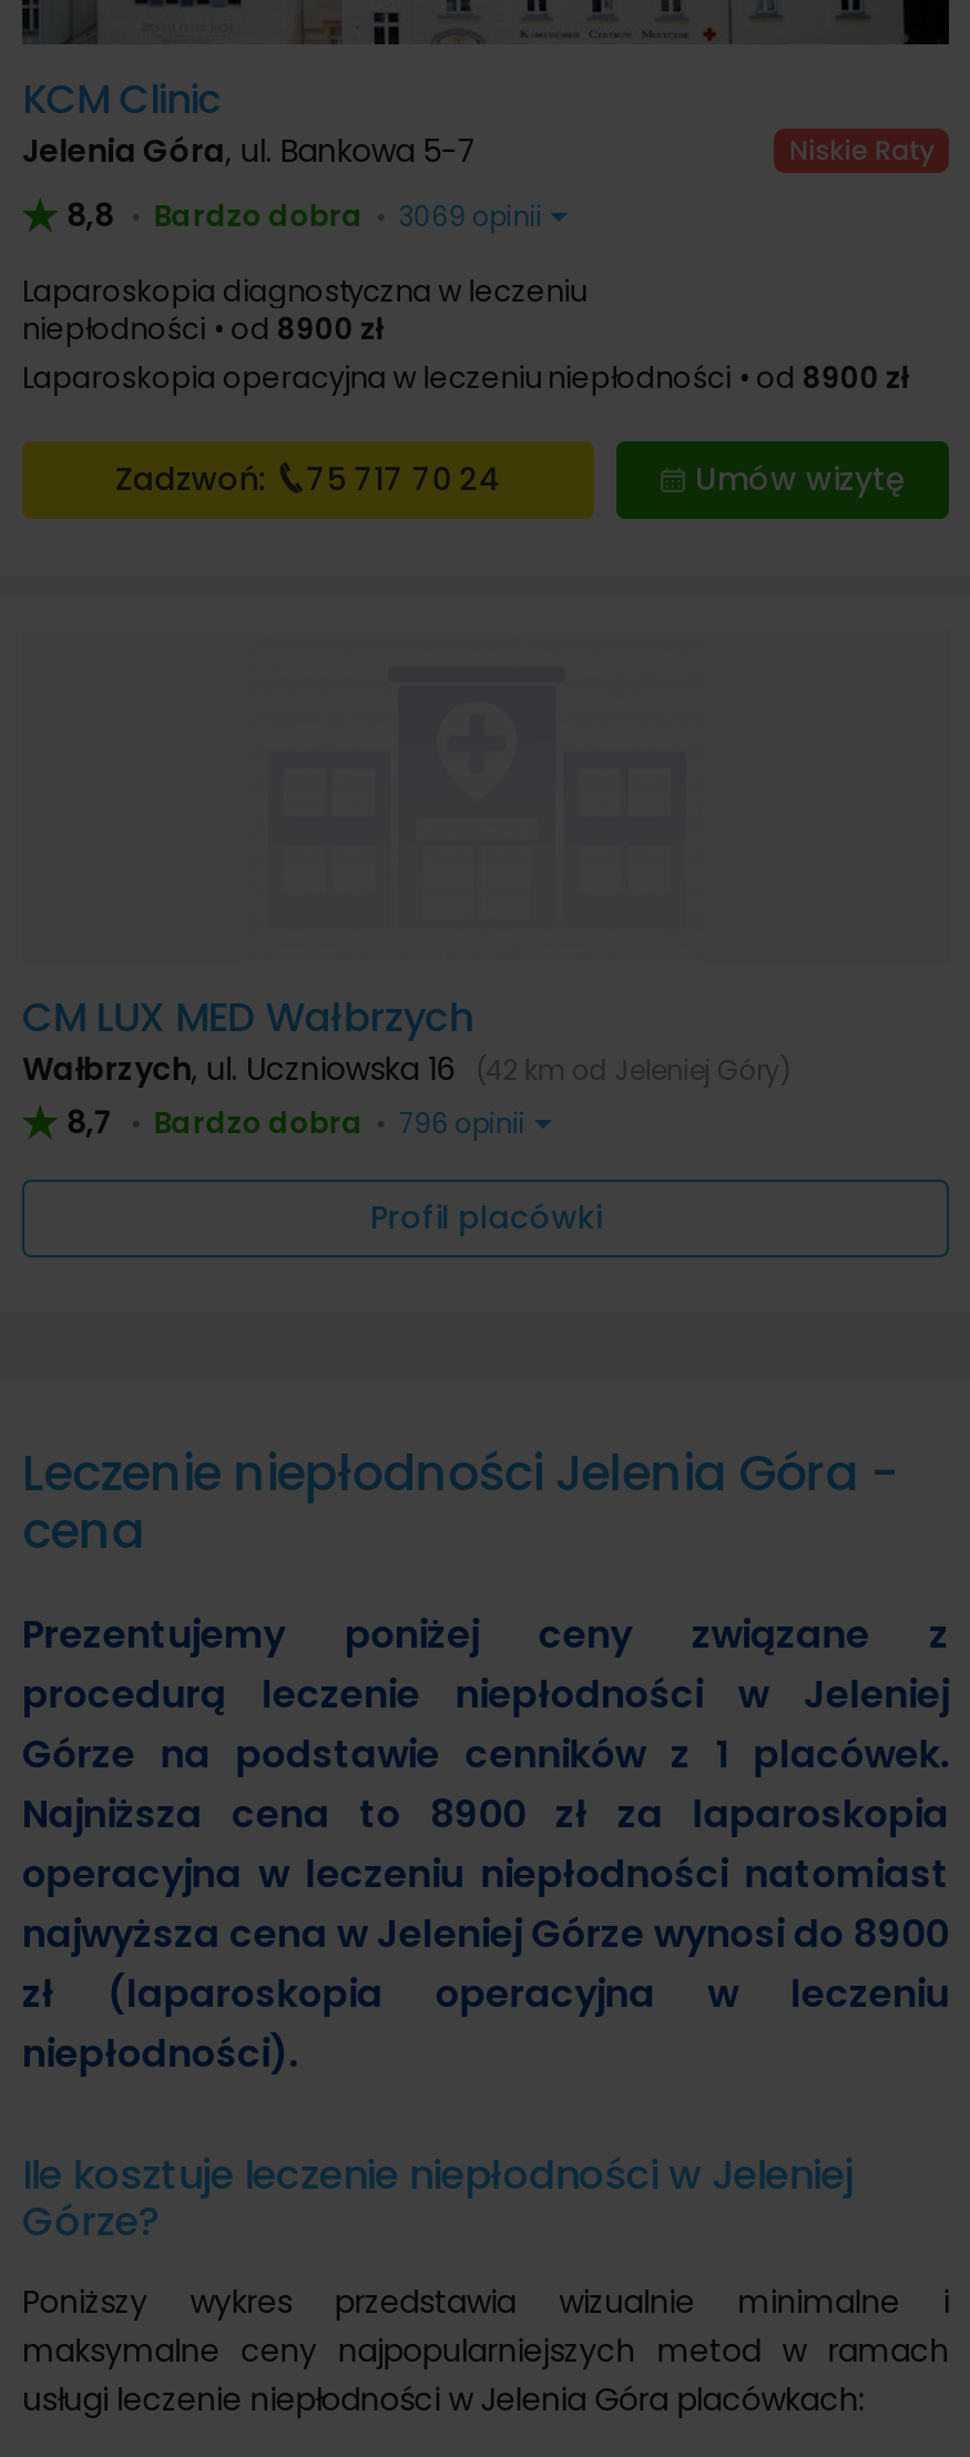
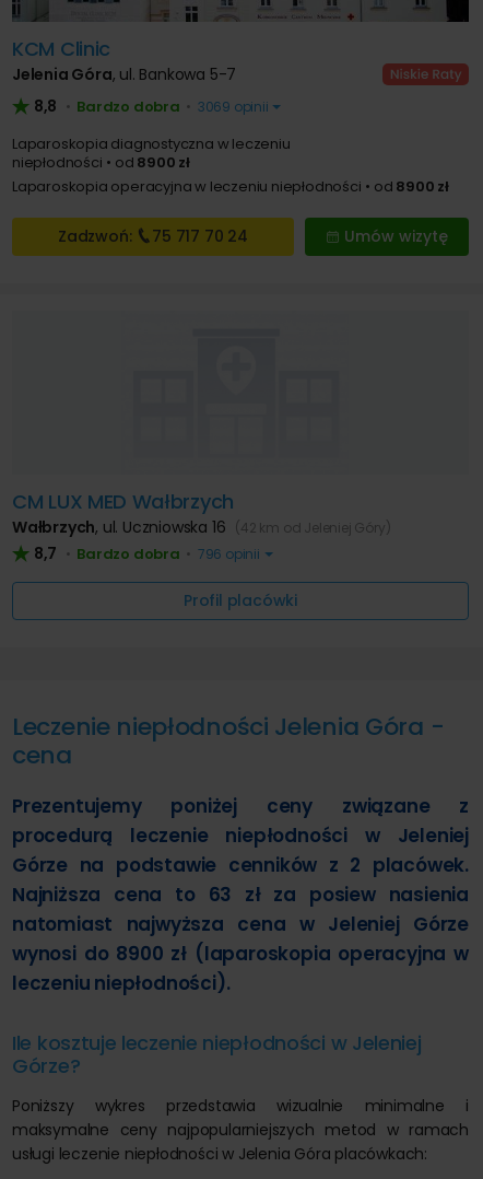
- Górze na podstawie cenników z 1 placówek.
- Najniższa cena to 8900 zł za laparoskopia
- operacyjna w leczeniu niepłodności natomiast
- najwyższa cena w Jeleniej Górze wynosi do 8900
- zł (laparoskopia operacyjna w leczeniu
- niepłodności).
+ Górze na podstawie cenników z 2 placówek.
+ Najniższa cena to 63 zł za posiew nasienia
+ natomiast najwyższa cena w Jeleniej Górze
+ wynosi do 8900 zł (laparoskopia operacyjna w
+ leczeniu niepłodności).
